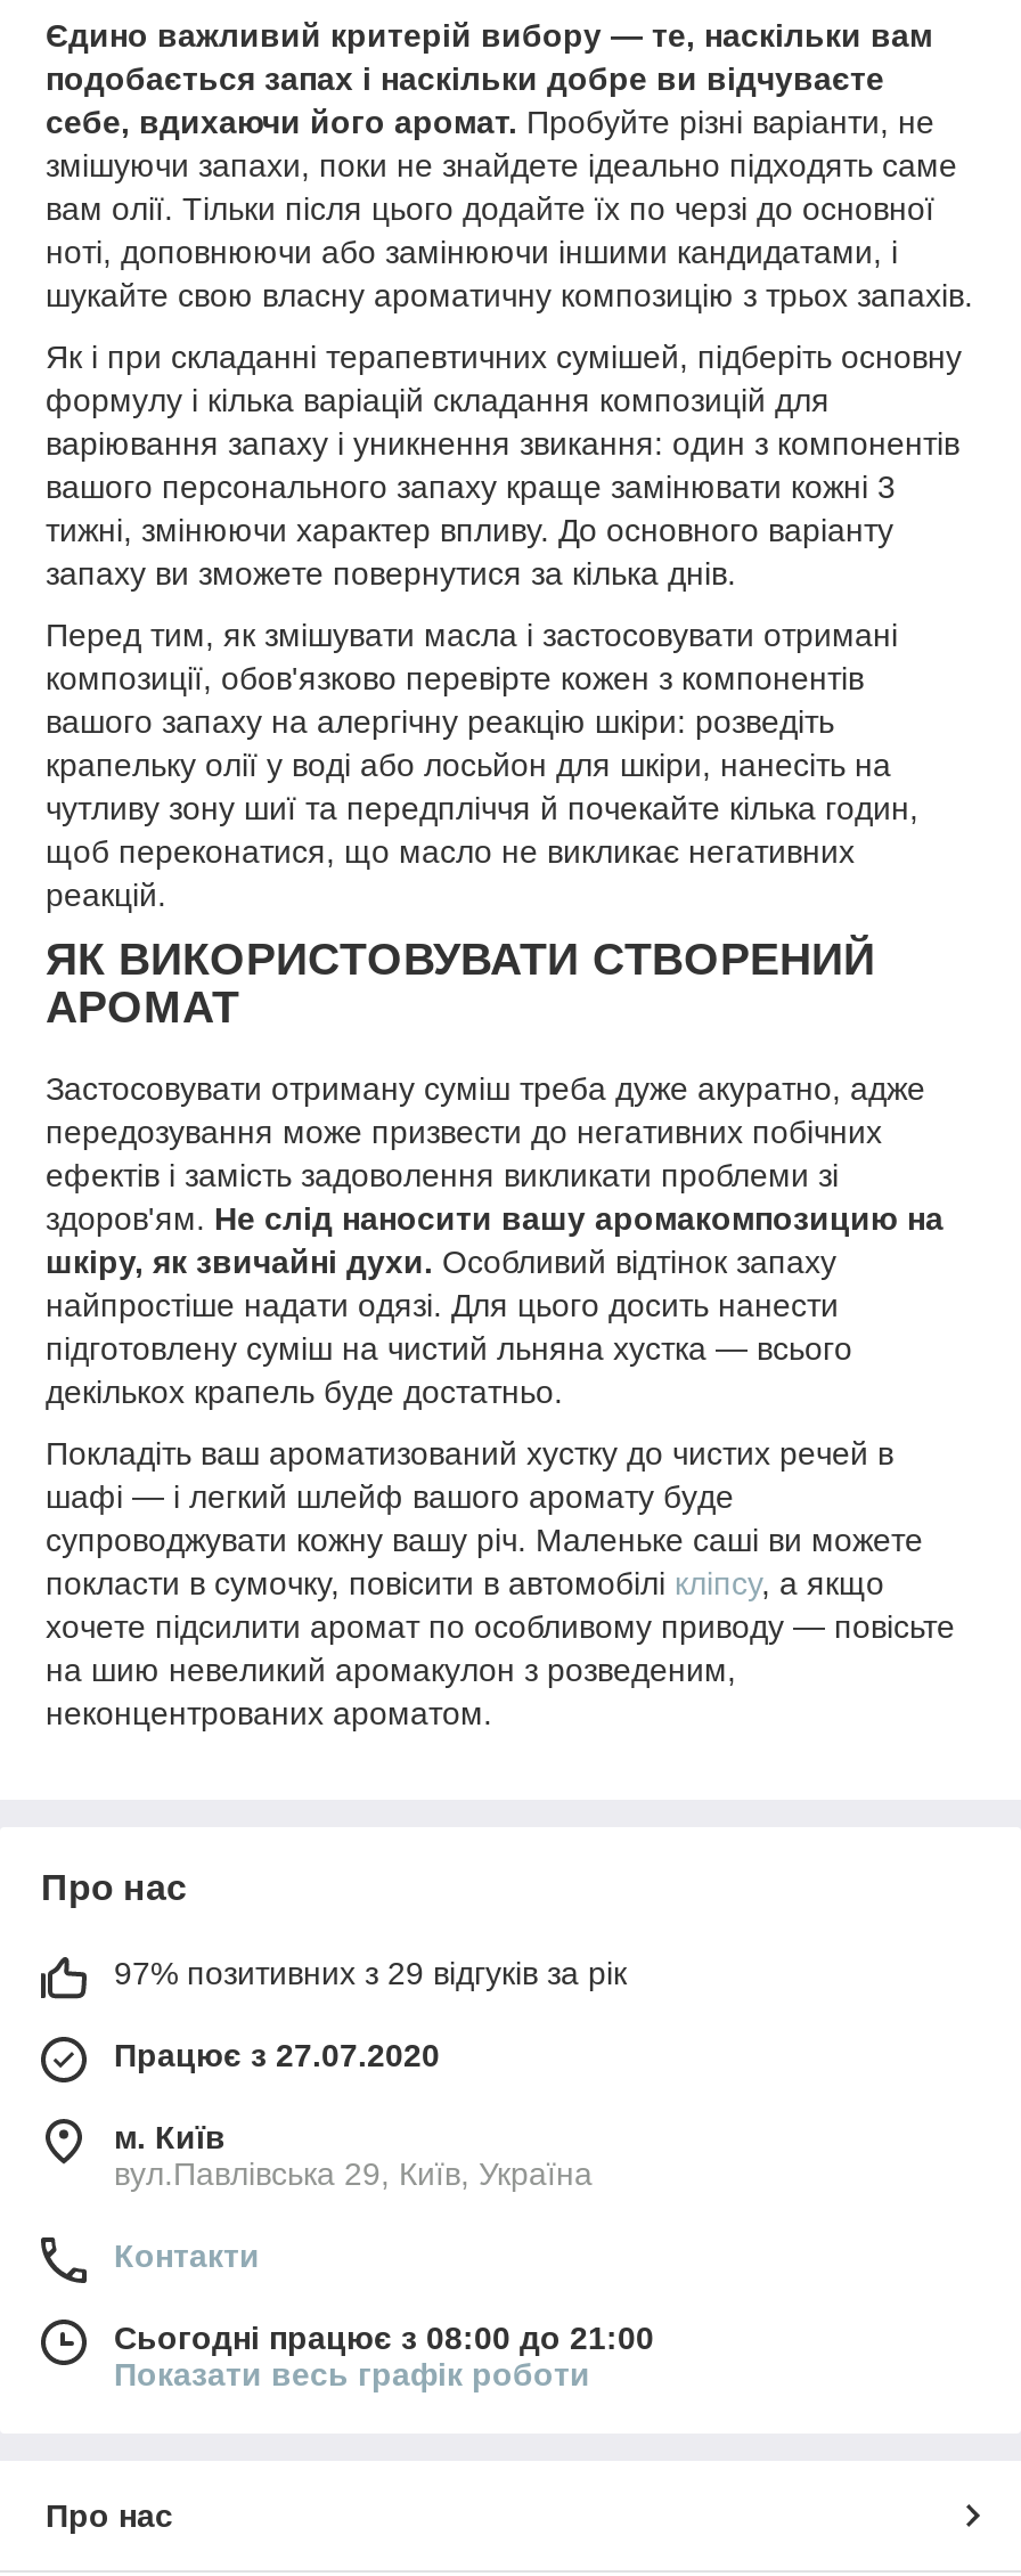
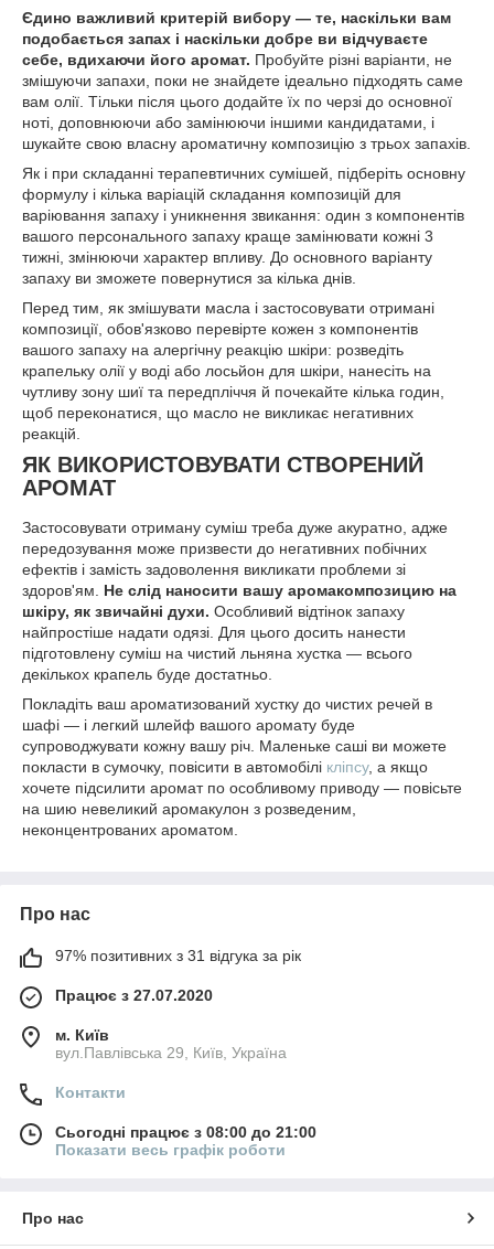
- 97% позитивних з 29 відгуків за рік
+ 97% позитивних з 31 відгука за рік
